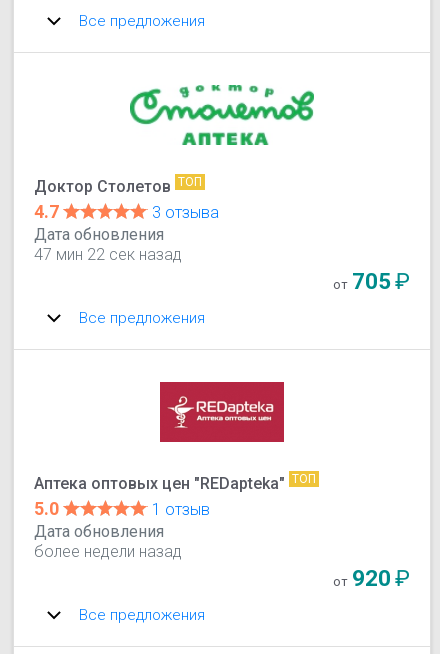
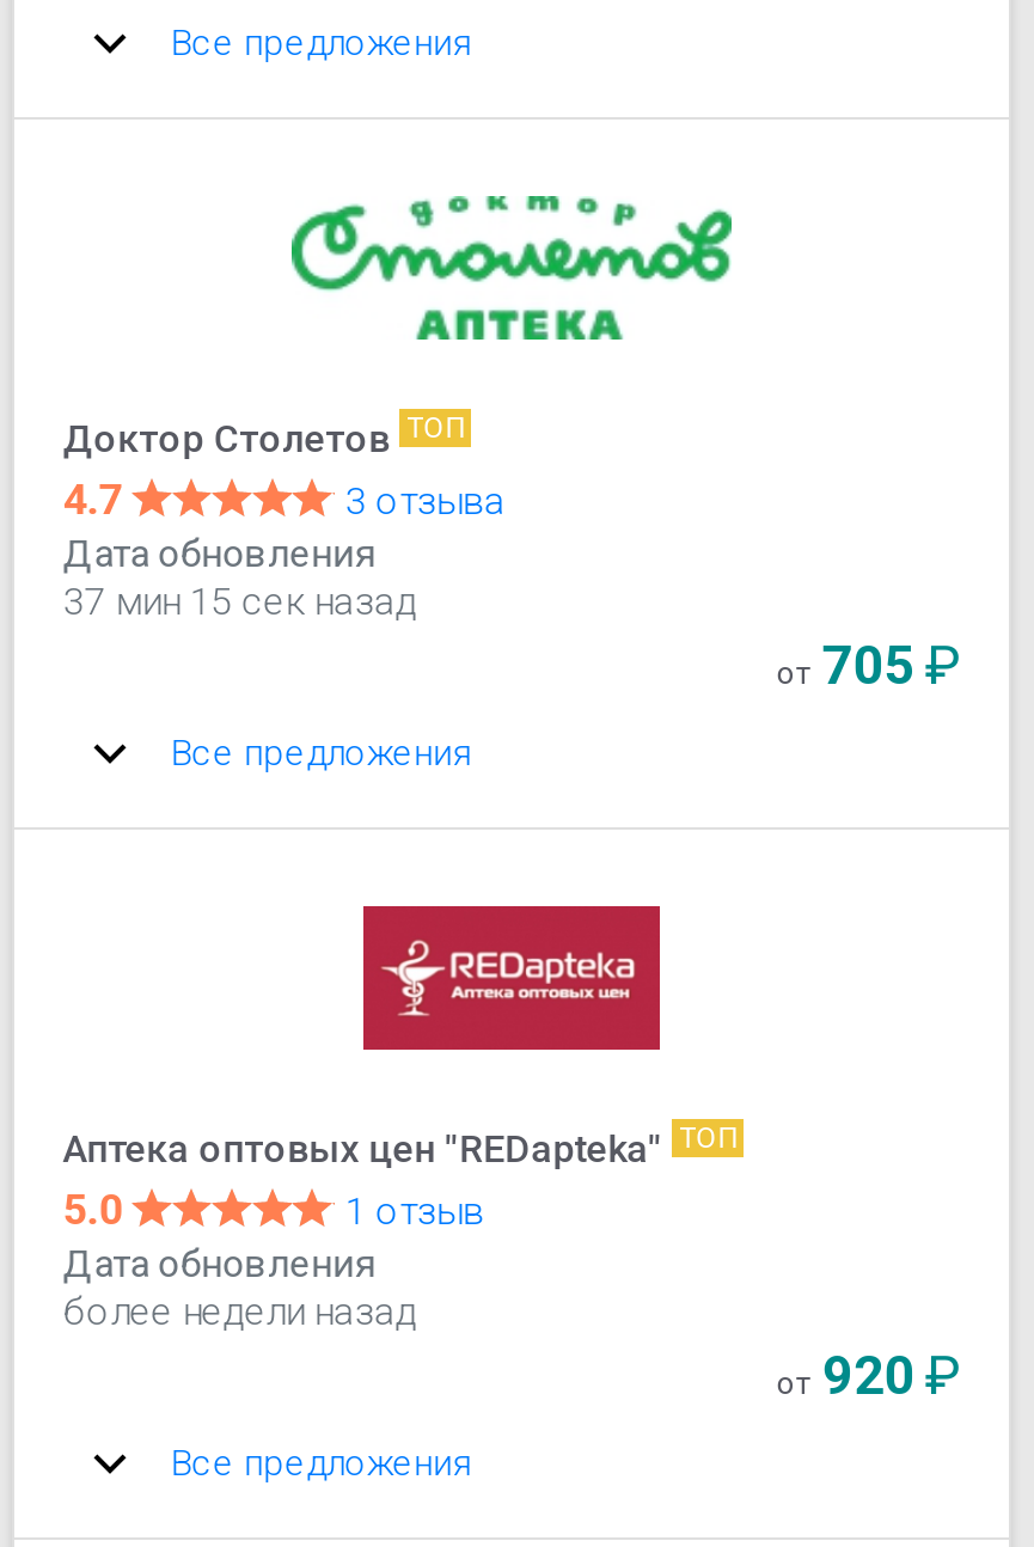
- 47 мин 22 сек назад
+ 37 мин 15 сек назад
